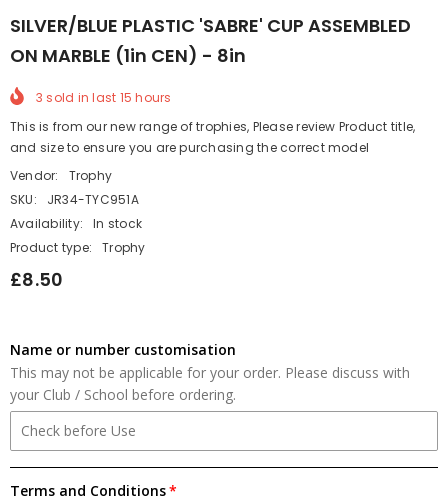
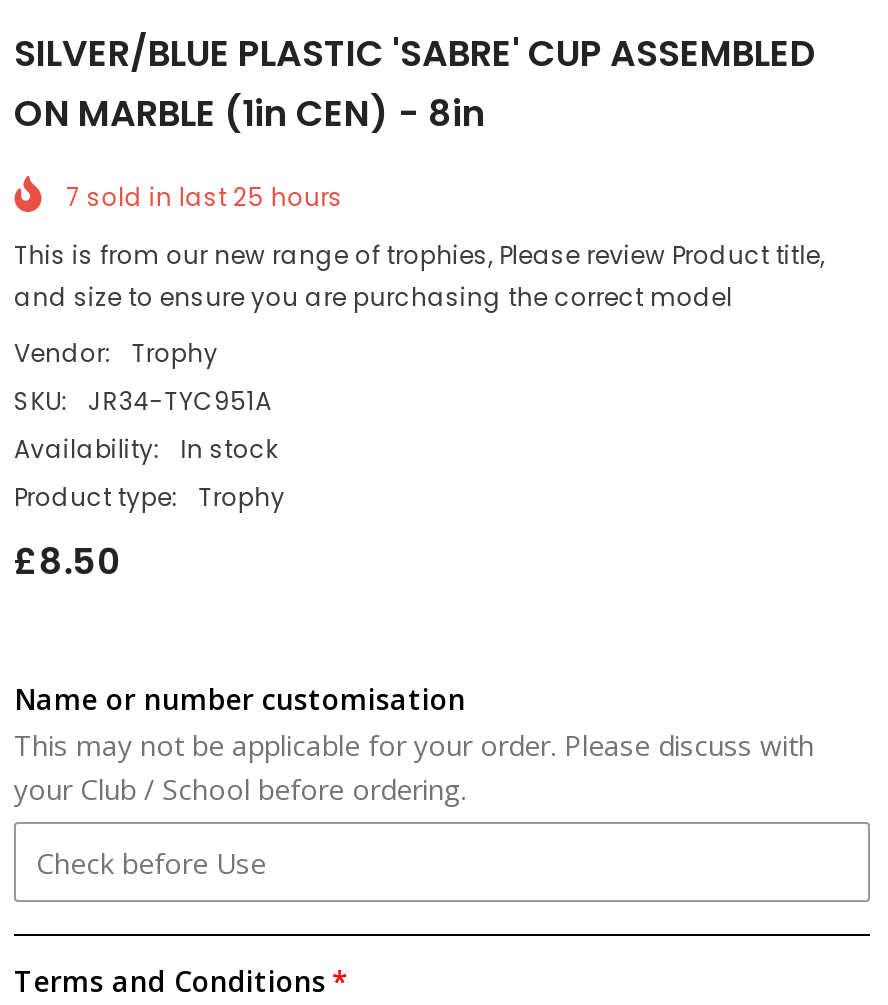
- 3 sold in last 15 hours
+ 7 sold in last 25 hours
